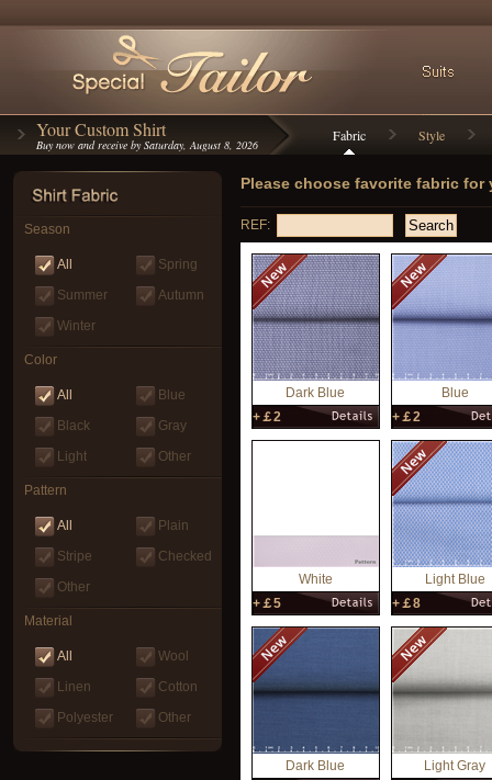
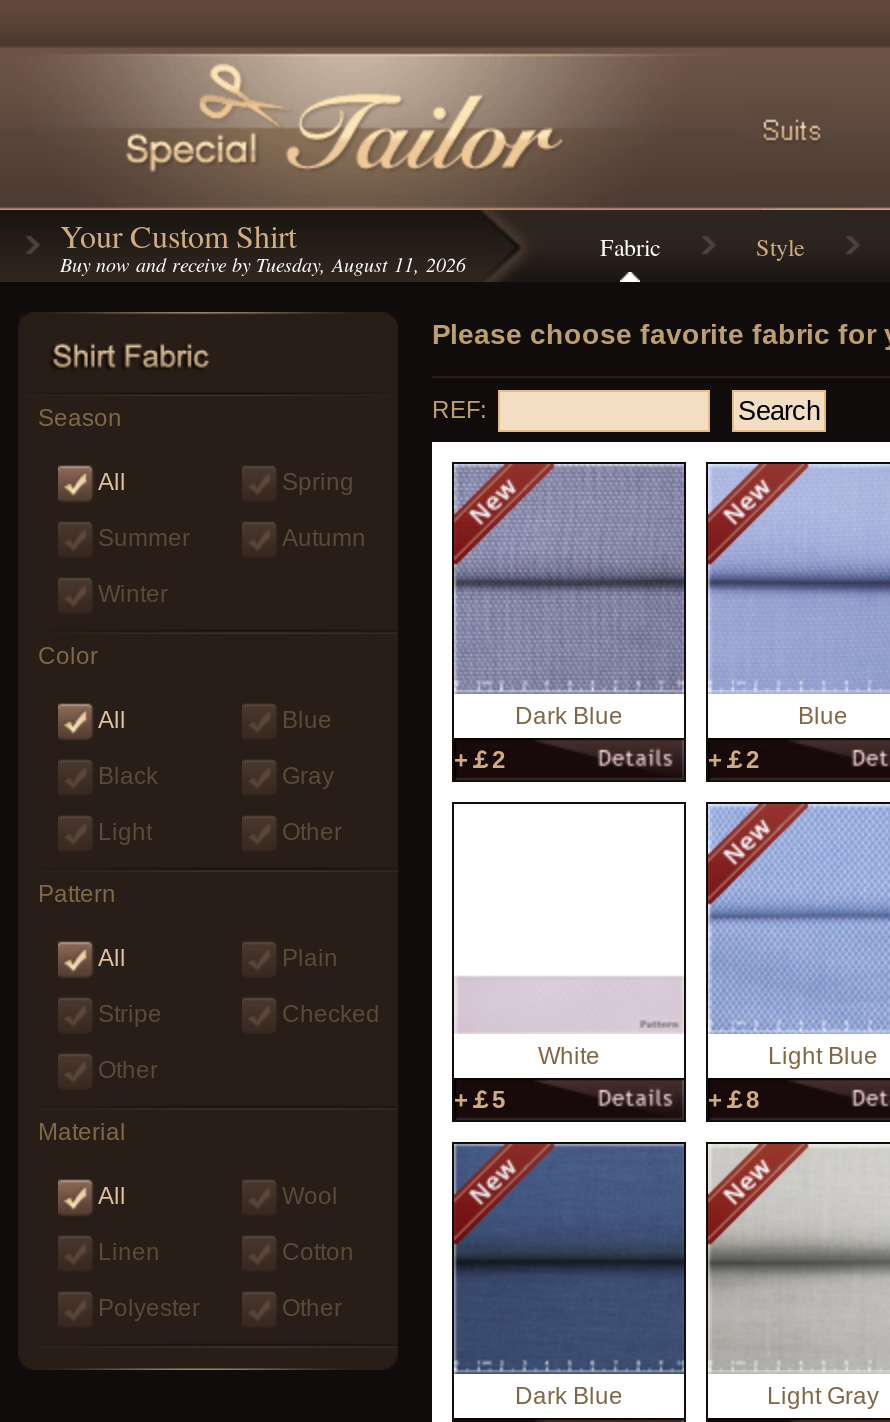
- Buy now and receive by Saturday, August 8, 2026
+ Buy now and receive by Tuesday, August 11, 2026
